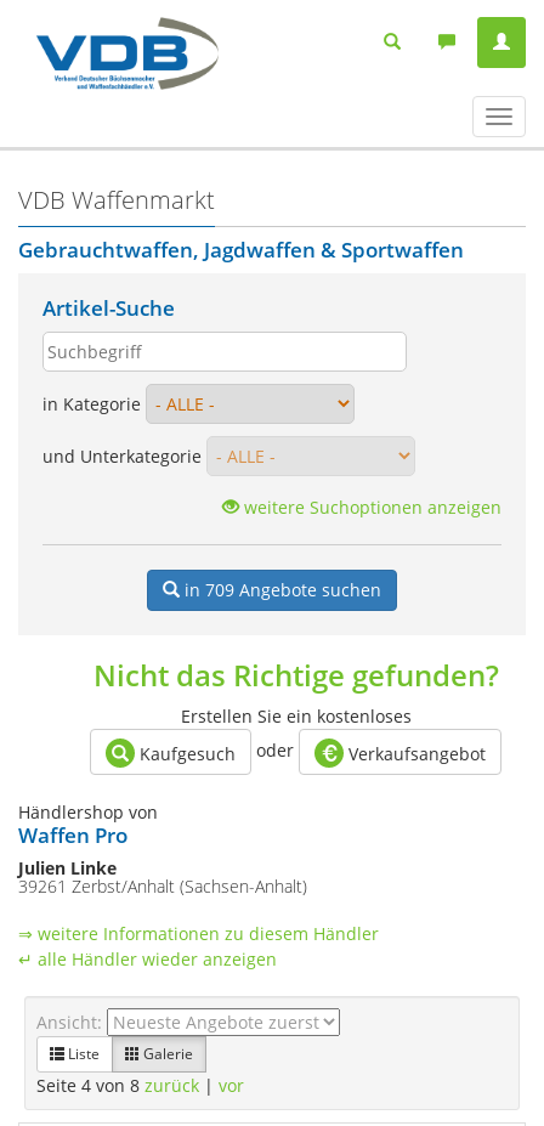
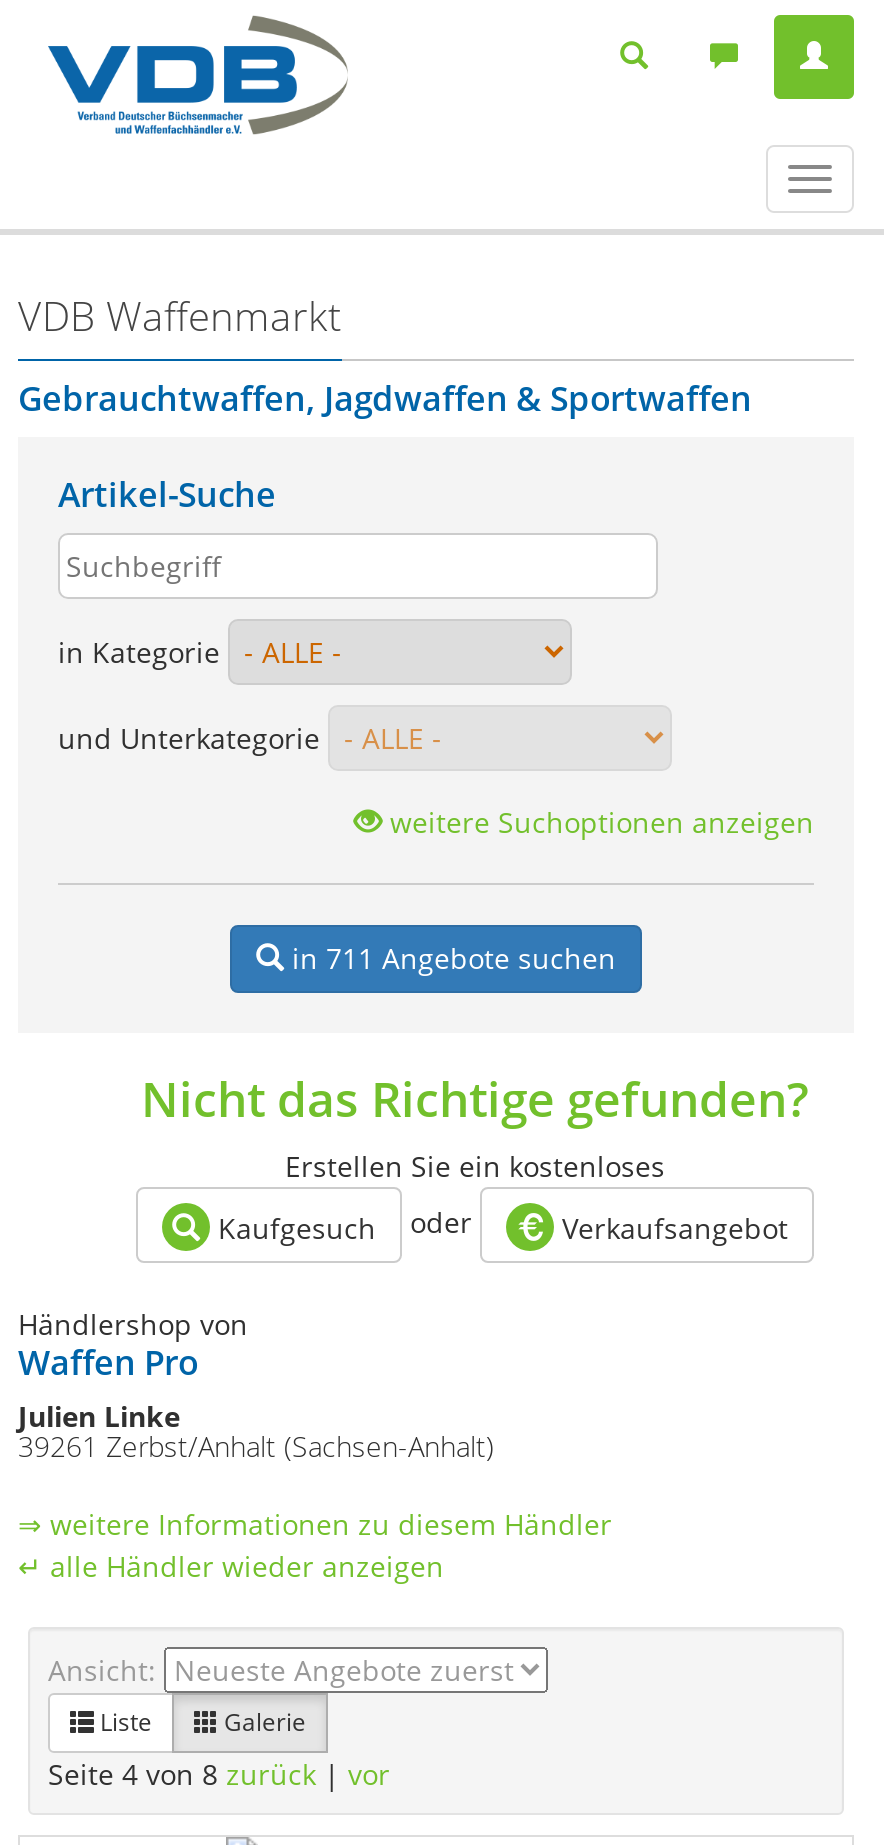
- in 709 Angebote suchen
+ in 711 Angebote suchen
